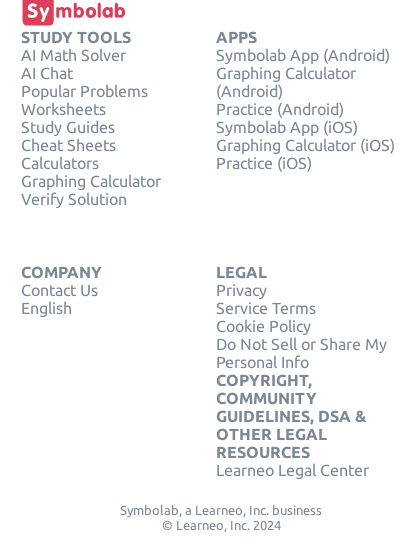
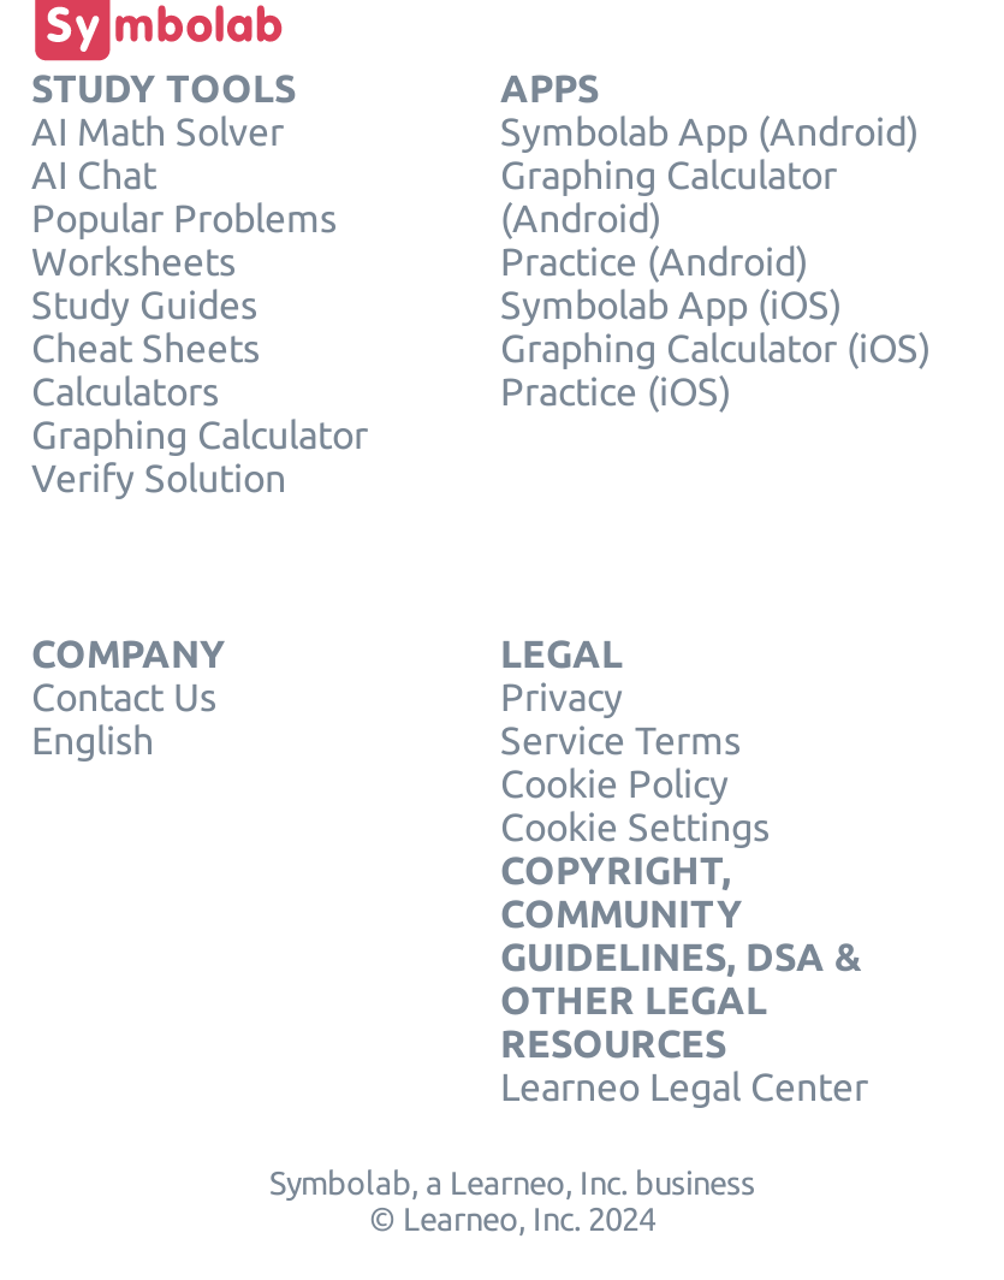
- Do Not Sell or Share My
- Personal Info
+ Cookie Settings
